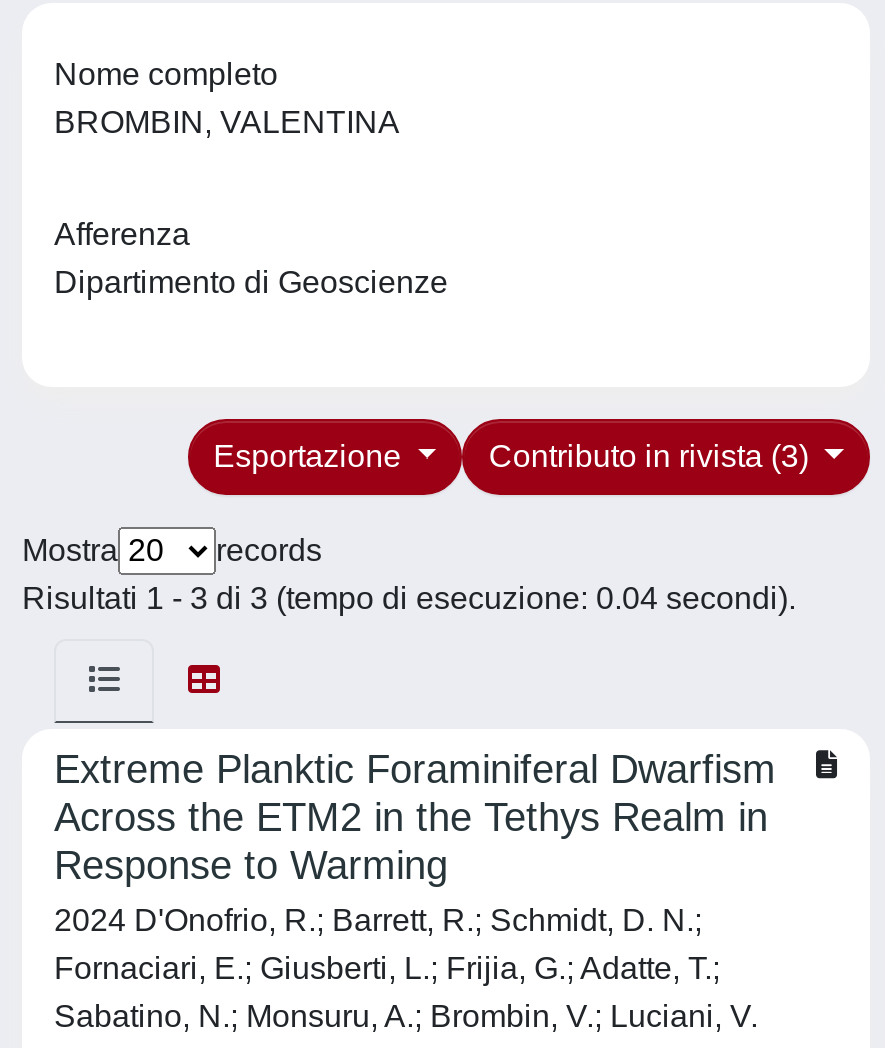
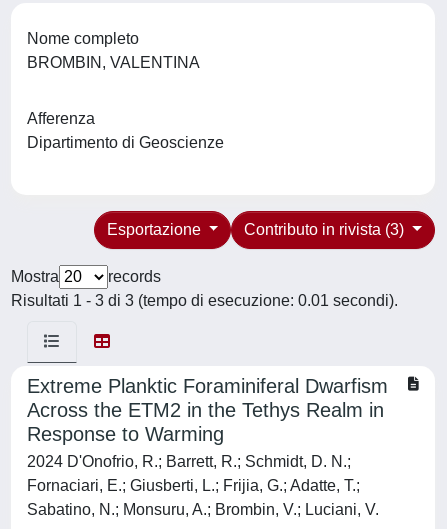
- Risultati 1 - 3 di 3 (tempo di esecuzione: 0.04 secondi).
+ Risultati 1 - 3 di 3 (tempo di esecuzione: 0.01 secondi).
